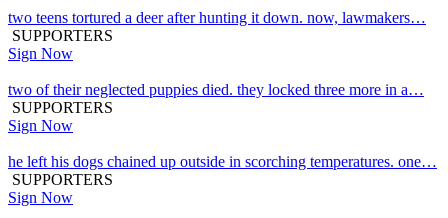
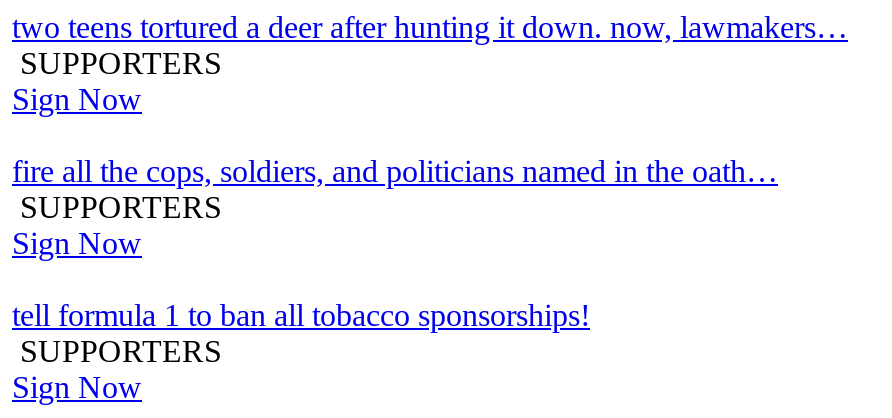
- two of their neglected puppies died. they locked three more in a…
+ fire all the cops, soldiers, and politicians named in the oath…

- he left his dogs chained up outside in scorching temperatures. one…
+ tell formula 1 to ban all tobacco sponsorships!
